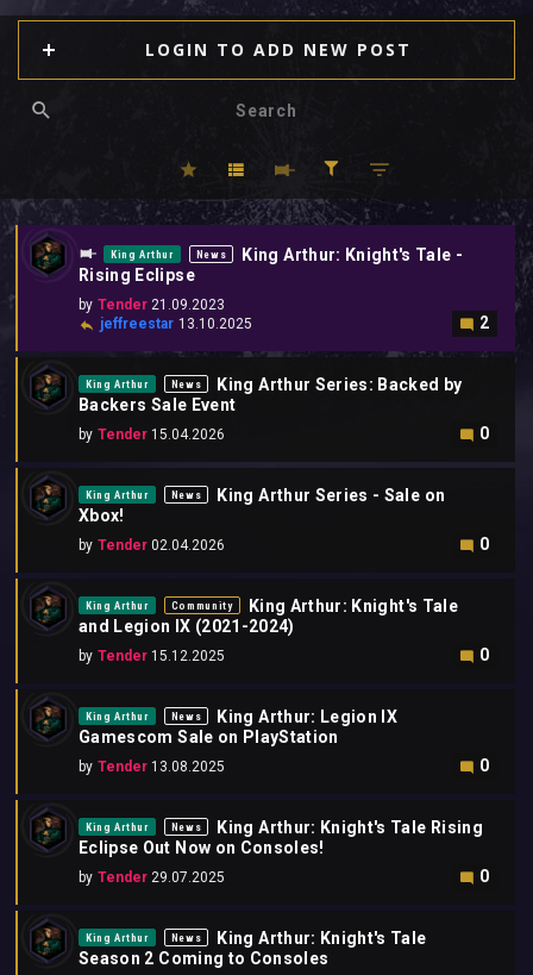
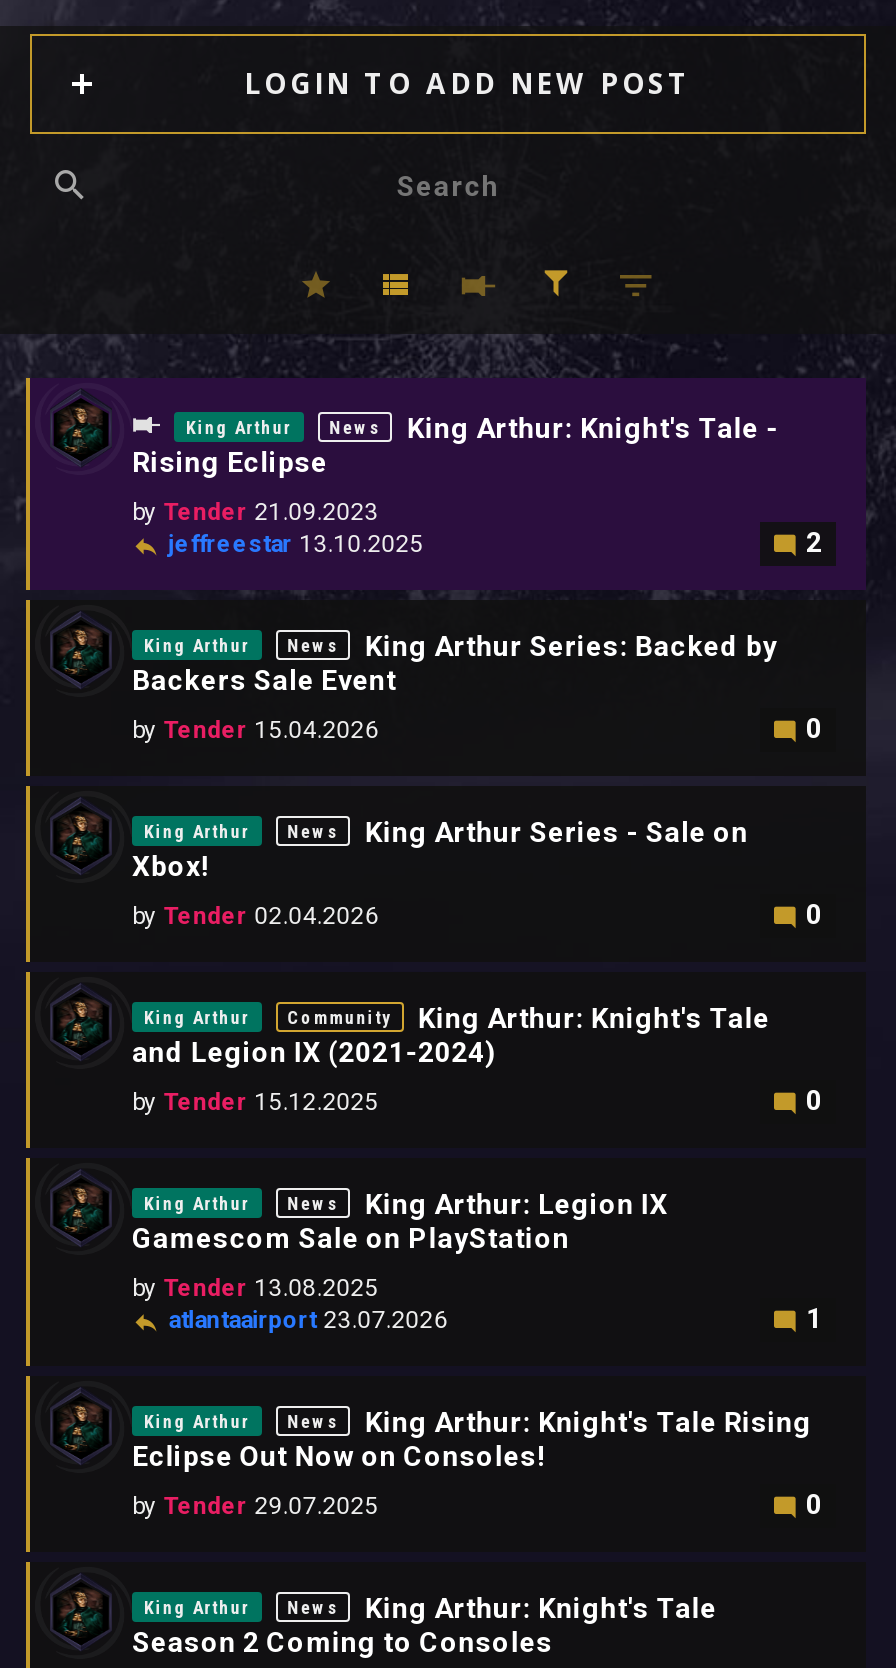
- 0
+ atlantaairport 23.07.2026
+ 1
